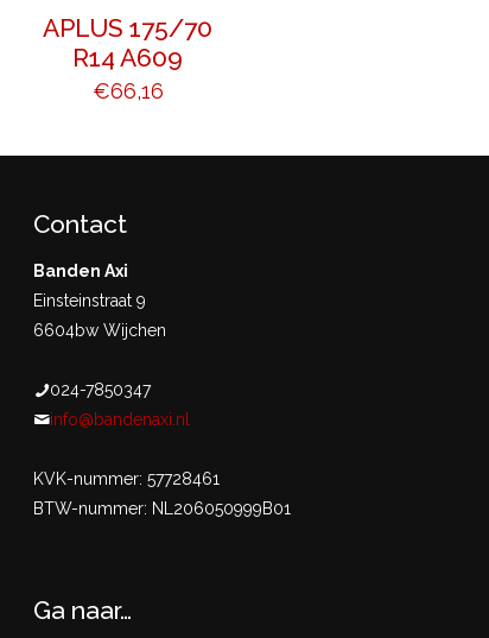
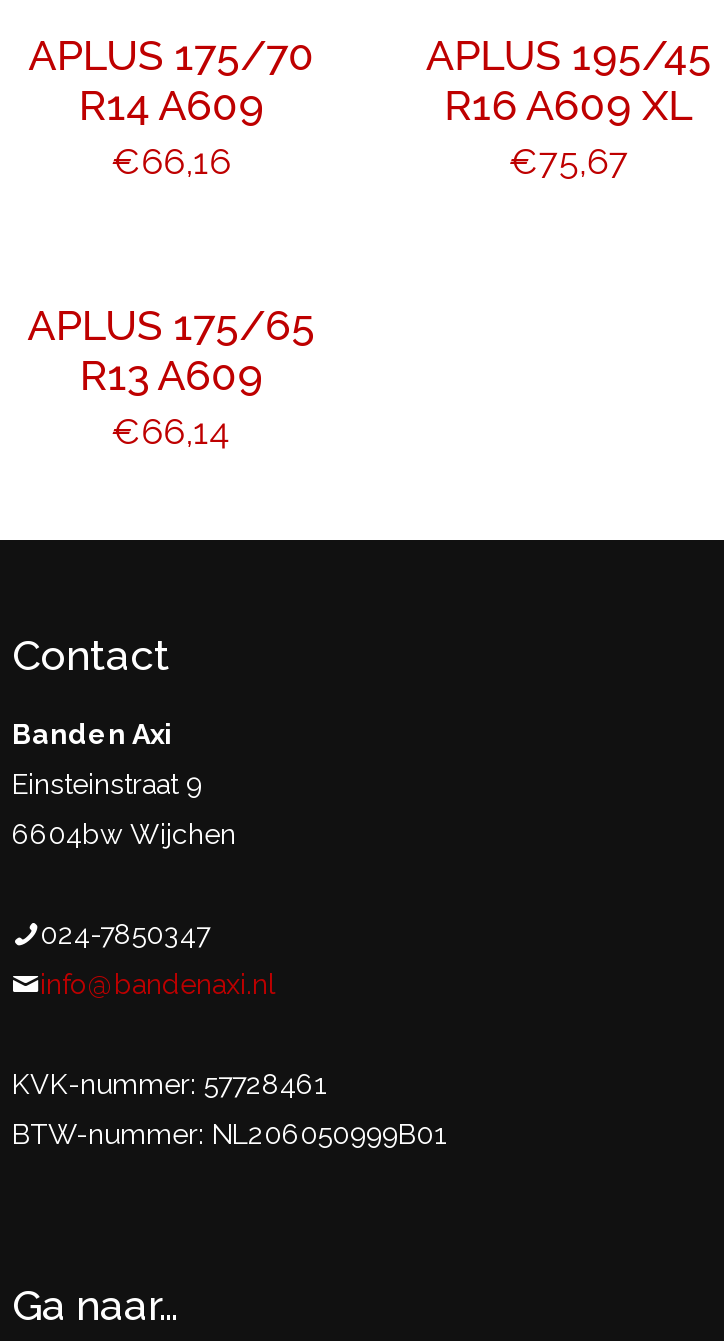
+ APLUS 195/45
+ R16 A609 XL
+ €75,67
+ APLUS 175/65
+ R13 A609
+ €66,14
